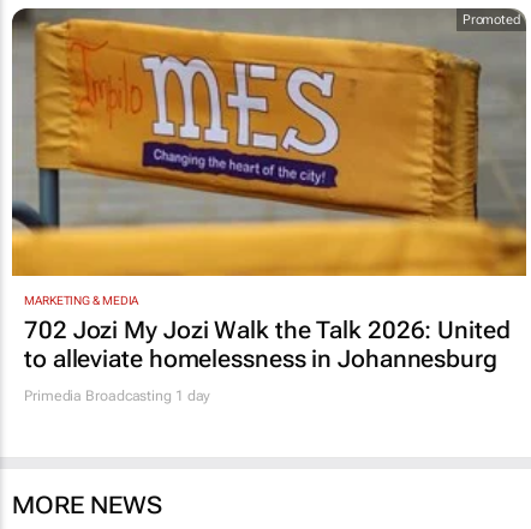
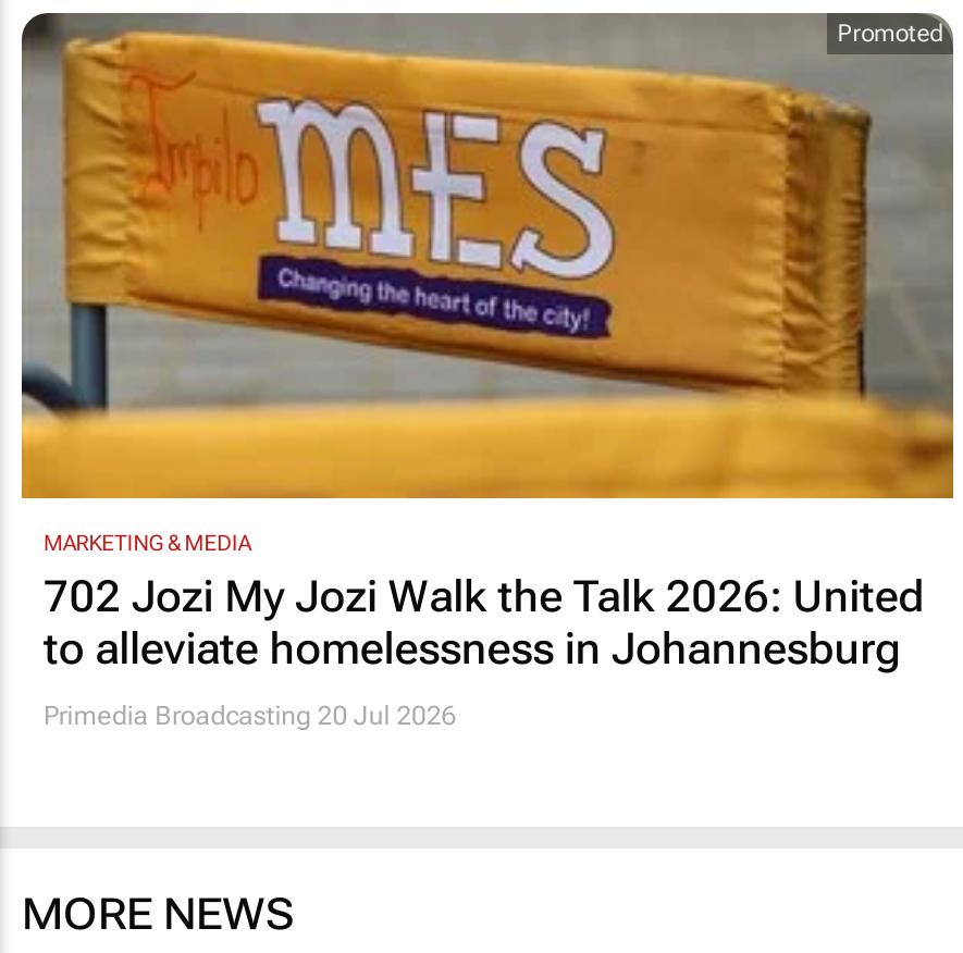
- Primedia Broadcasting 1 day
+ Primedia Broadcasting 20 Jul 2026
